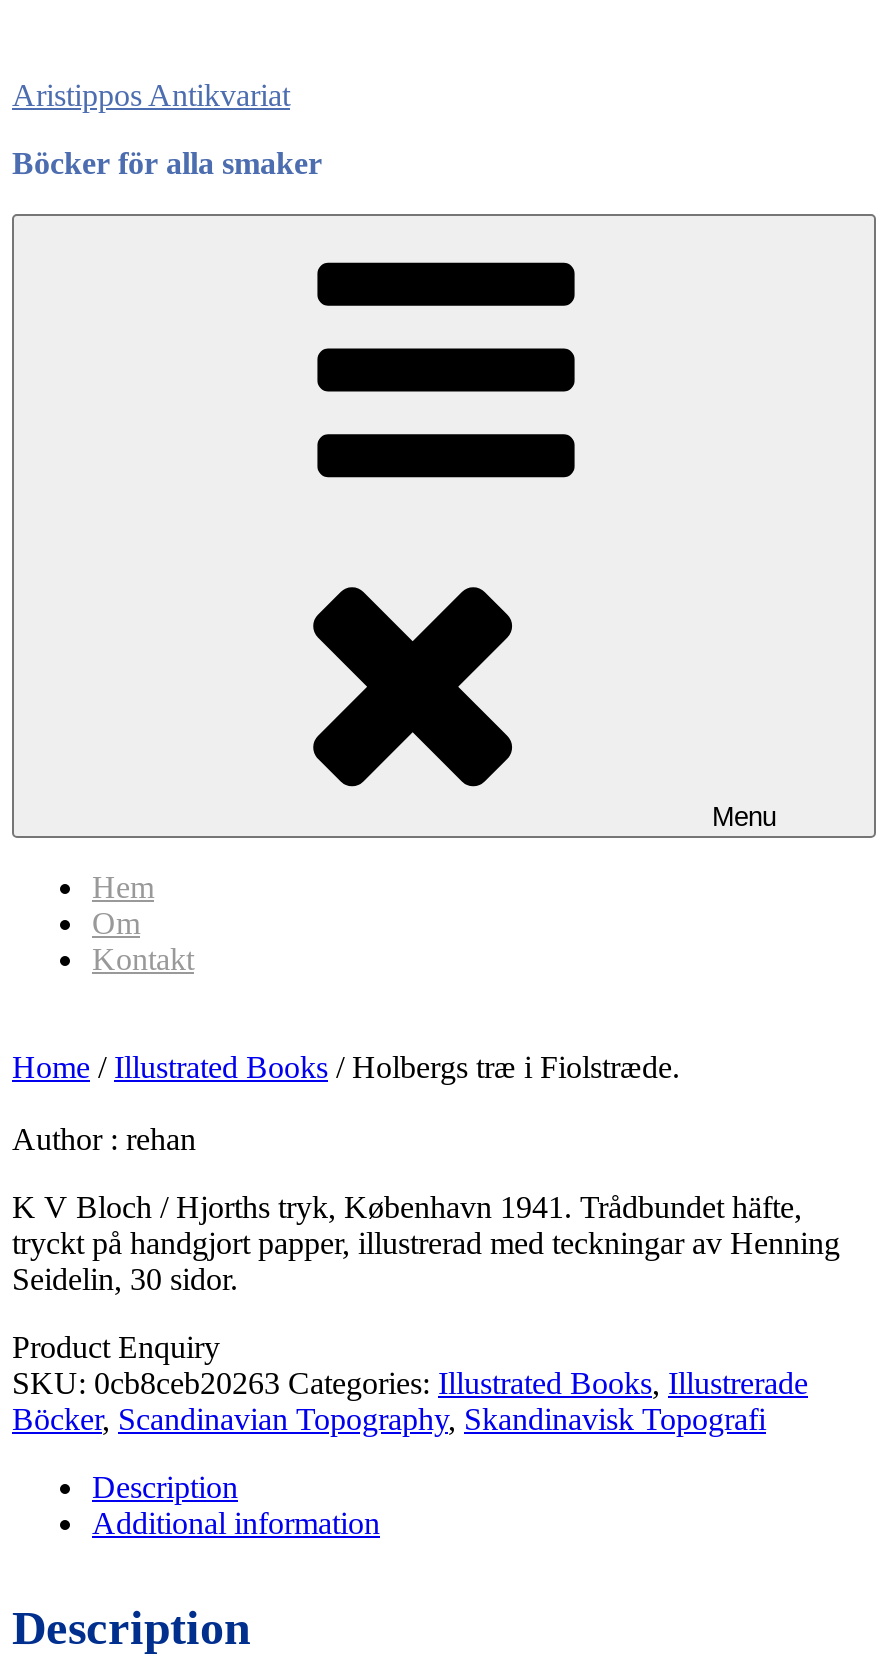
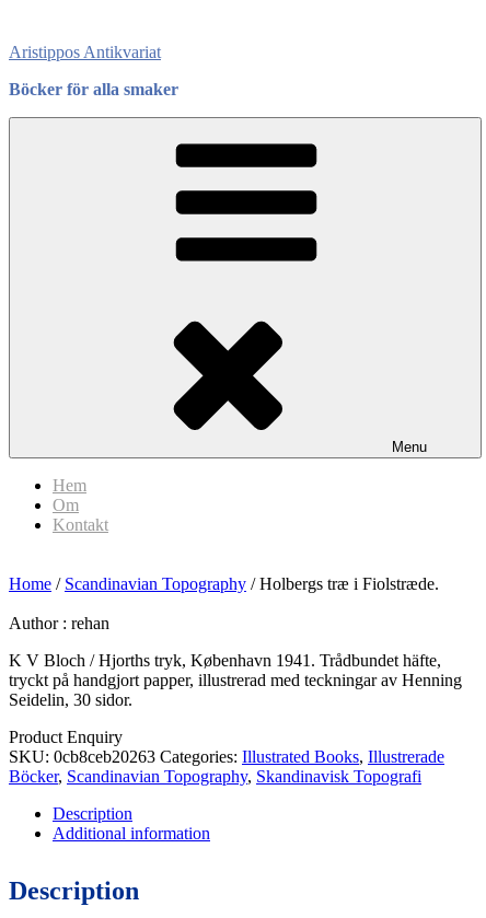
- Home / Illustrated Books / Holbergs træ i Fiolstræde.
+ Home / Scandinavian Topography / Holbergs træ i Fiolstræde.
